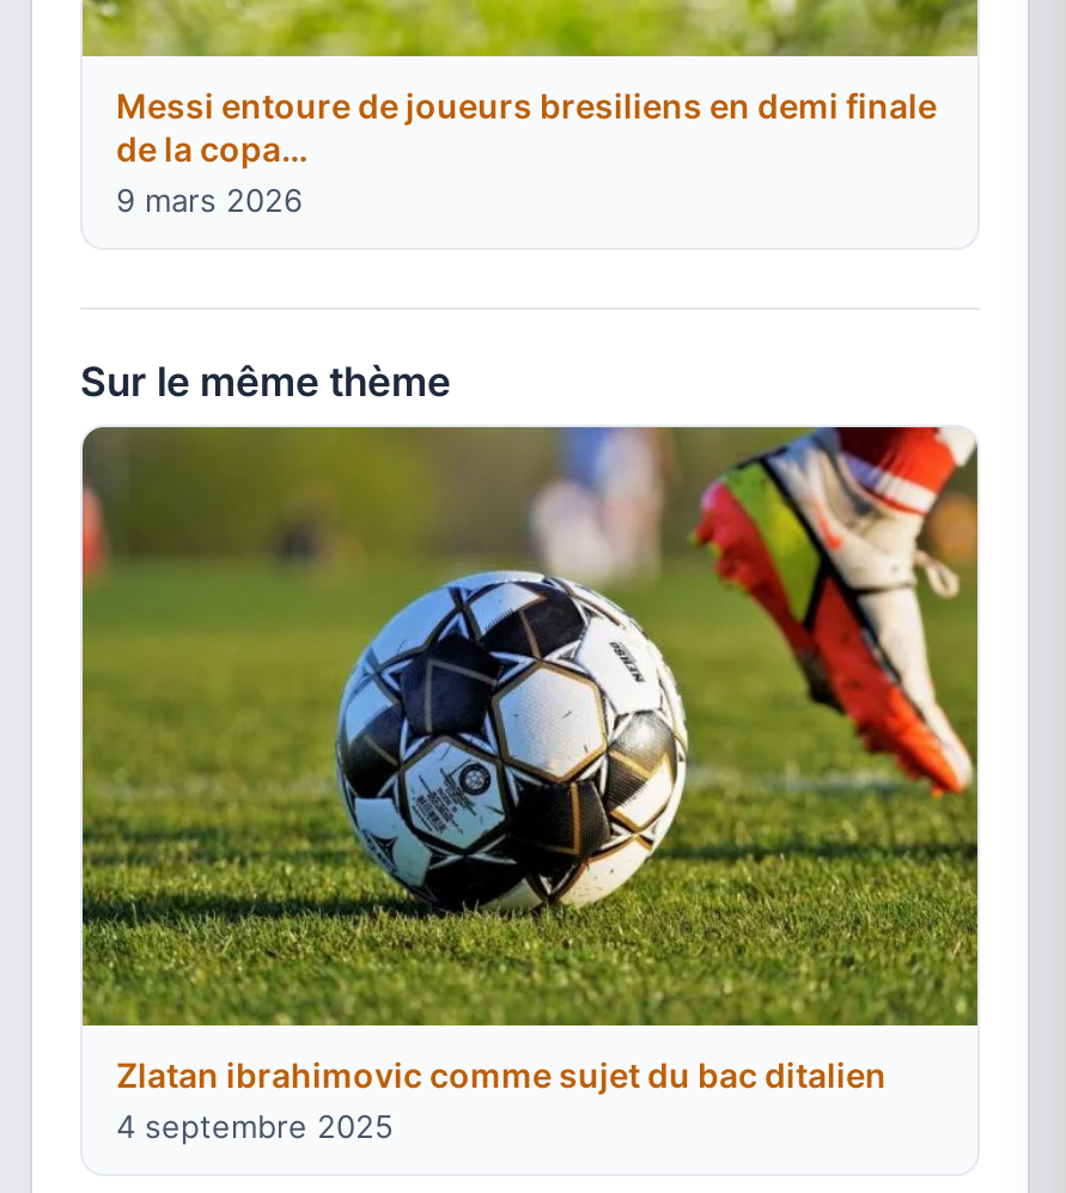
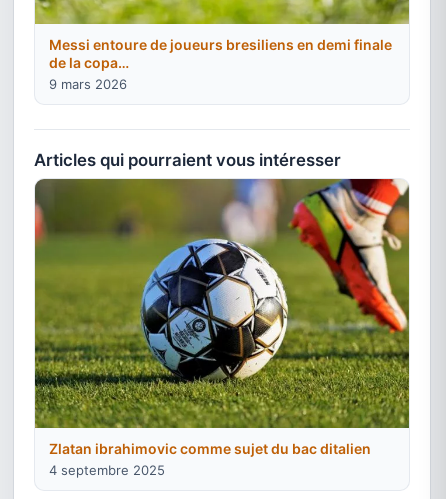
- Sur le même thème
+ Articles qui pourraient vous intéresser
